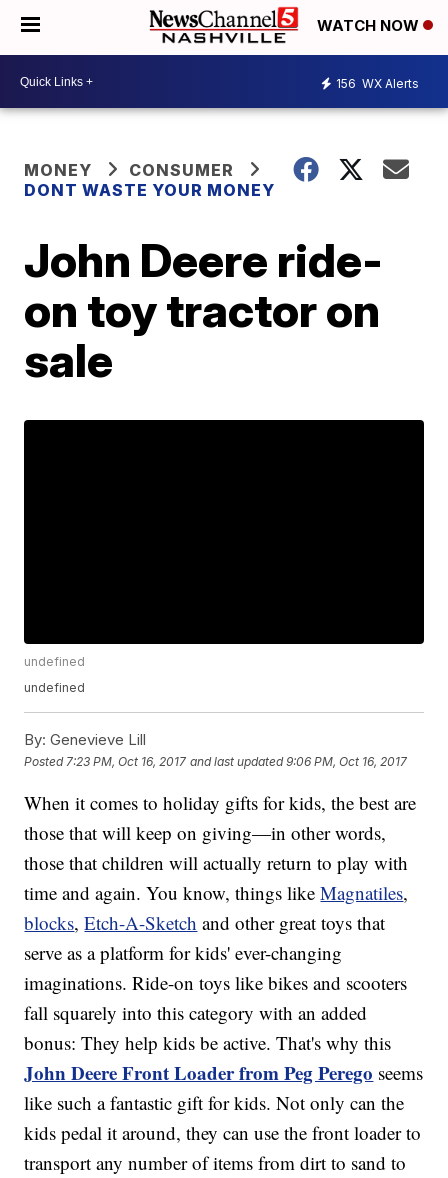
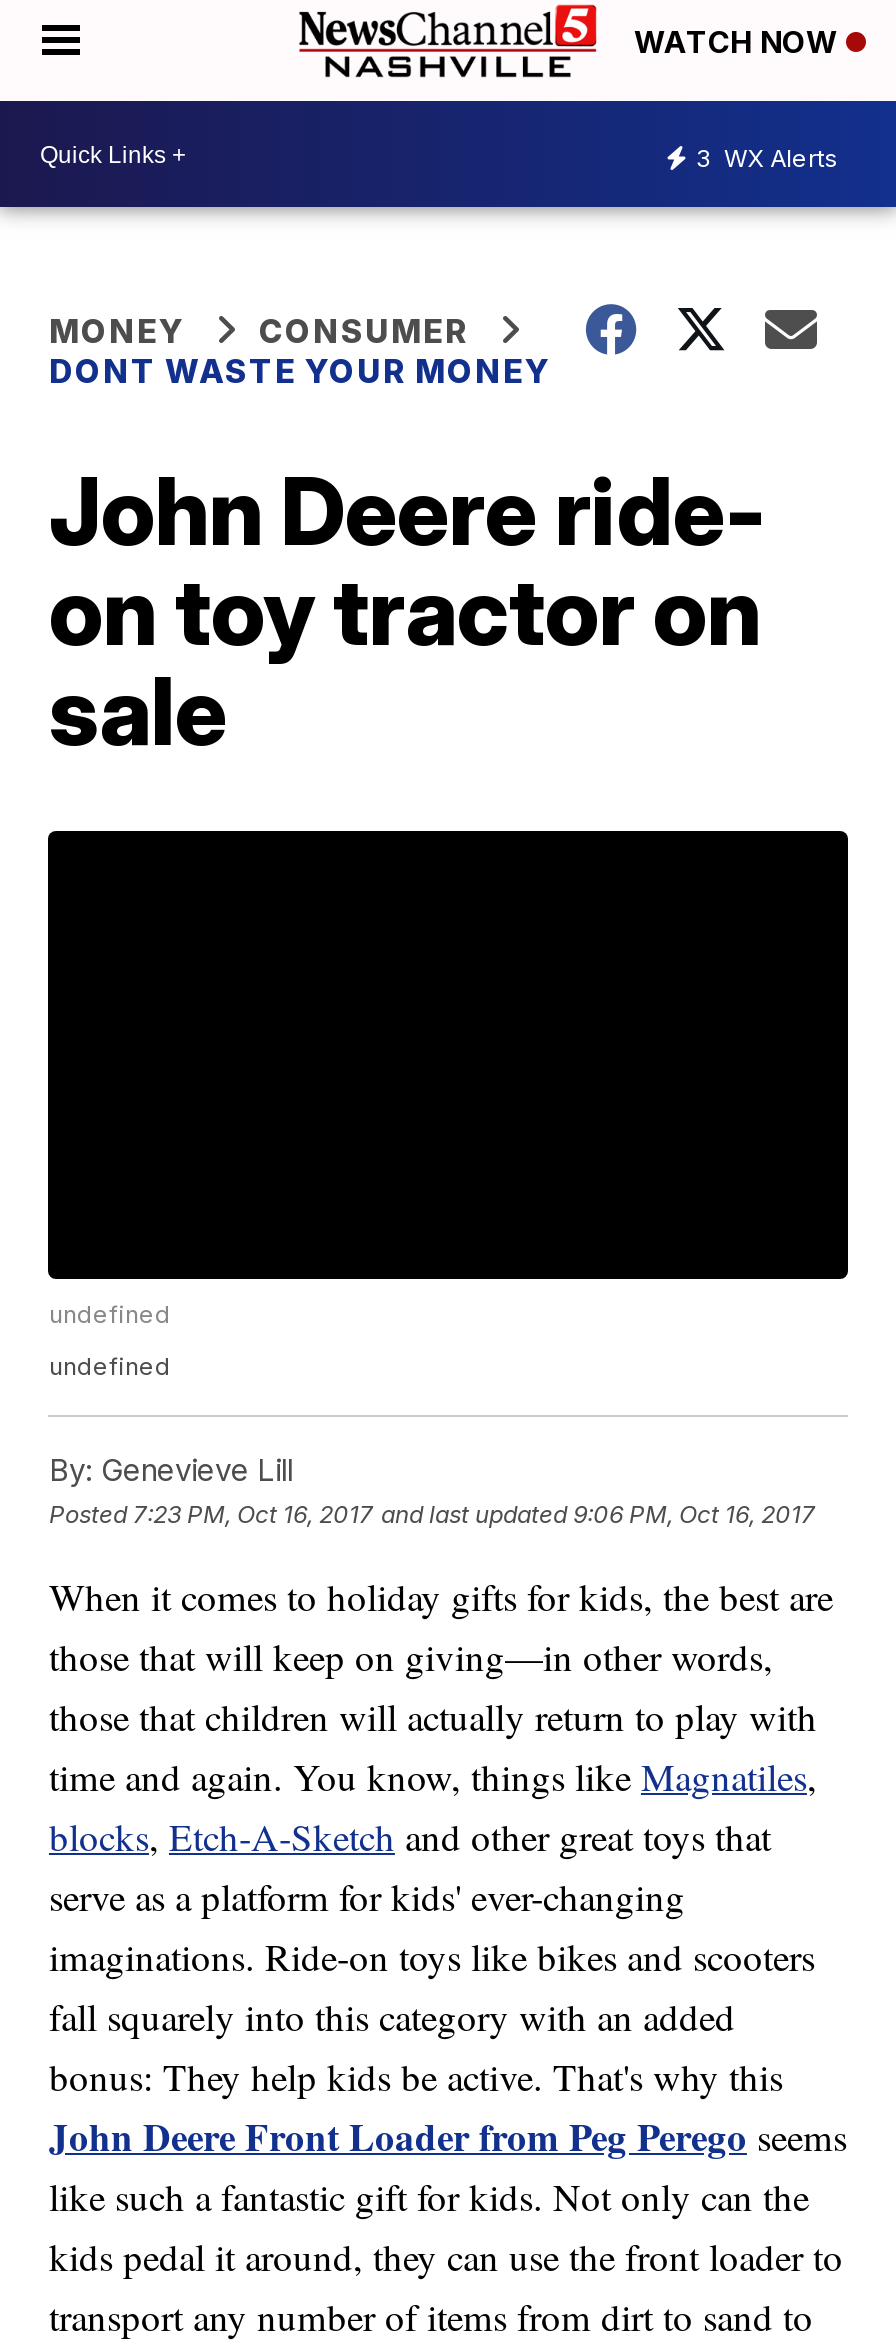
- 156 WX Alerts
+ 3 WX Alerts
